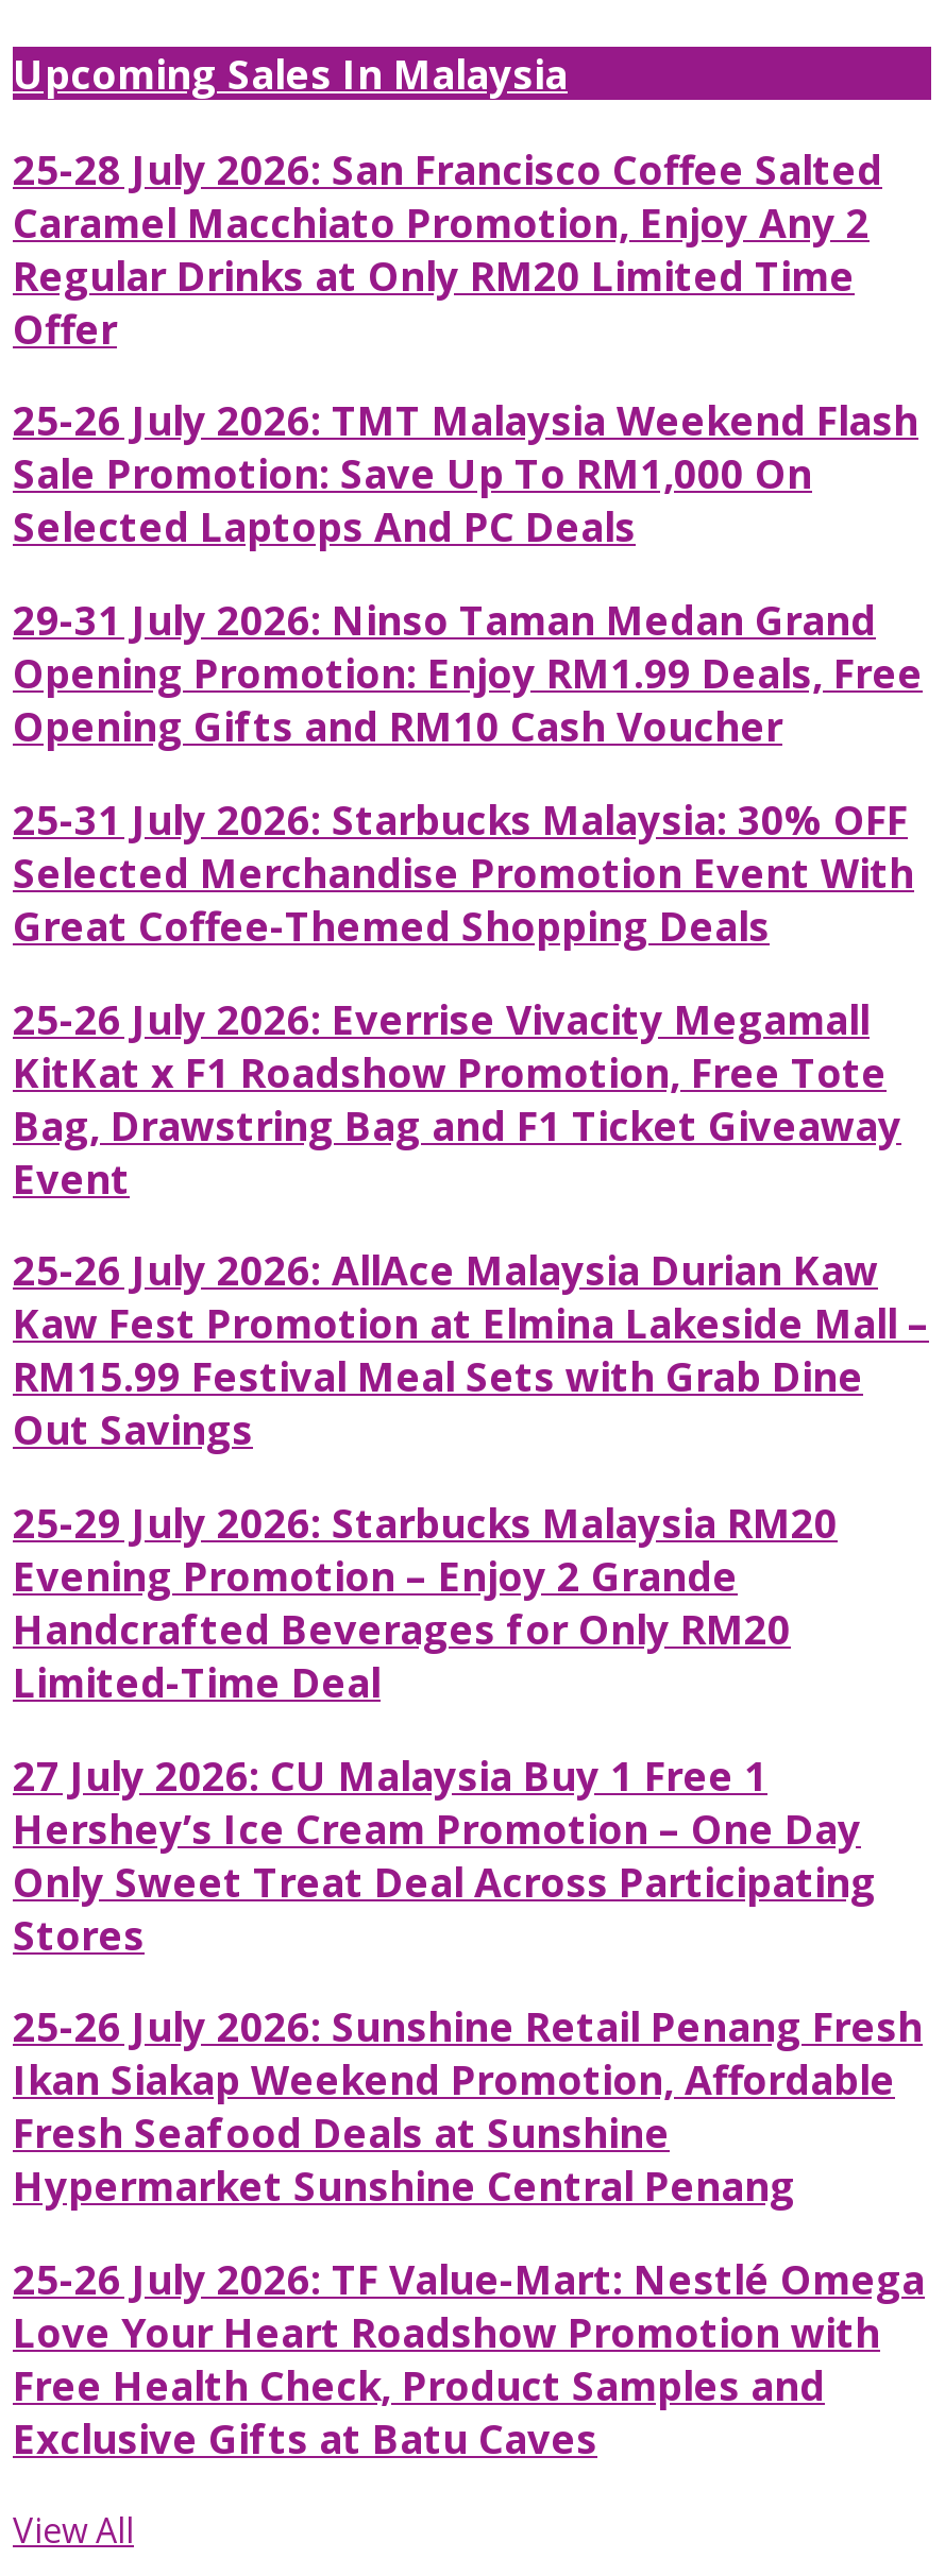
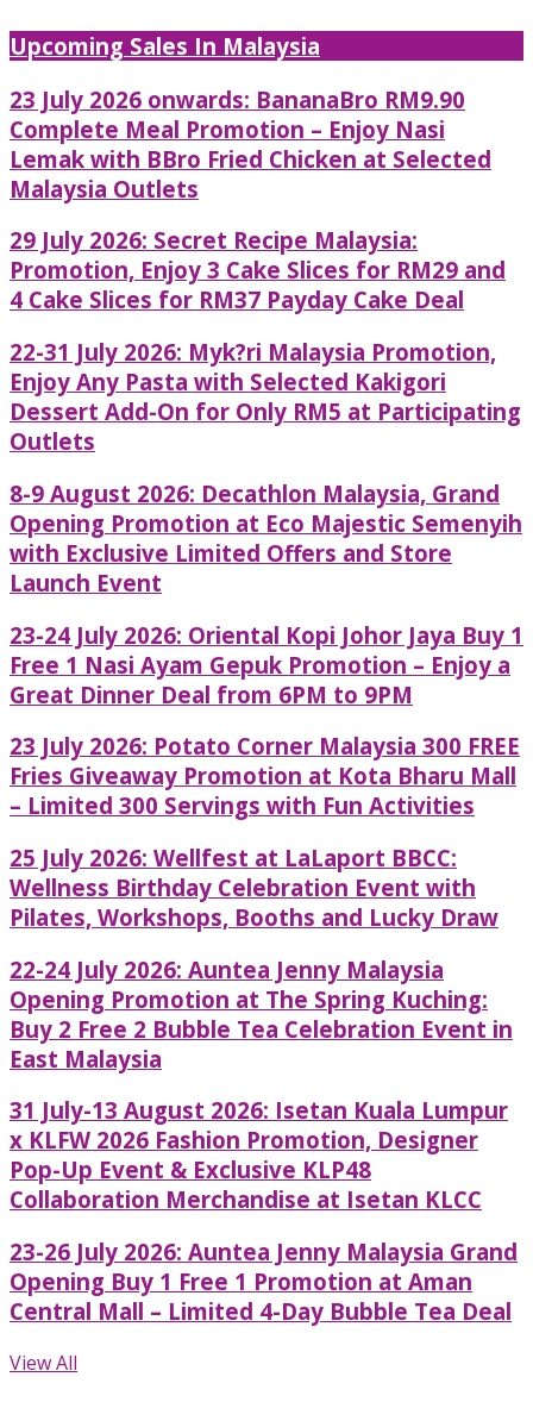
- 25-28 July 2026: San Francisco Coffee Salted
- Caramel Macchiato Promotion, Enjoy Any 2
- Regular Drinks at Only RM20 Limited Time
- Offer
+ 23 July 2026 onwards: BananaBro RM9.90
+ Complete Meal Promotion – Enjoy Nasi
+ Lemak with BBro Fried Chicken at Selected
+ Malaysia Outlets

- 25-26 July 2026: TMT Malaysia Weekend Flash
- Sale Promotion: Save Up To RM1,000 On
- Selected Laptops And PC Deals
+ 29 July 2026: Secret Recipe Malaysia:
+ Promotion, Enjoy 3 Cake Slices for RM29 and
+ 4 Cake Slices for RM37 Payday Cake Deal

- 29-31 July 2026: Ninso Taman Medan Grand
- Opening Promotion: Enjoy RM1.99 Deals, Free
- Opening Gifts and RM10 Cash Voucher
+ 22-31 July 2026: Myk?ri Malaysia Promotion,
+ Enjoy Any Pasta with Selected Kakigori
+ Dessert Add-On for Only RM5 at Participating
+ Outlets

- 25-31 July 2026: Starbucks Malaysia: 30% OFF
- Selected Merchandise Promotion Event With
- Great Coffee-Themed Shopping Deals
+ 8-9 August 2026: Decathlon Malaysia, Grand
+ Opening Promotion at Eco Majestic Semenyih
+ with Exclusive Limited Offers and Store
+ Launch Event

- 25-26 July 2026: Everrise Vivacity Megamall
- KitKat x F1 Roadshow Promotion, Free Tote
- Bag, Drawstring Bag and F1 Ticket Giveaway
- Event
+ 23-24 July 2026: Oriental Kopi Johor Jaya Buy 1
+ Free 1 Nasi Ayam Gepuk Promotion – Enjoy a
+ Great Dinner Deal from 6PM to 9PM

- 25-26 July 2026: AllAce Malaysia Durian Kaw
- Kaw Fest Promotion at Elmina Lakeside Mall –
- RM15.99 Festival Meal Sets with Grab Dine
- Out Savings
+ 23 July 2026: Potato Corner Malaysia 300 FREE
+ Fries Giveaway Promotion at Kota Bharu Mall
+ – Limited 300 Servings with Fun Activities

- 25-29 July 2026: Starbucks Malaysia RM20
- Evening Promotion – Enjoy 2 Grande
- Handcrafted Beverages for Only RM20
- Limited-Time Deal
+ 25 July 2026: Wellfest at LaLaport BBCC:
+ Wellness Birthday Celebration Event with
+ Pilates, Workshops, Booths and Lucky Draw

- 27 July 2026: CU Malaysia Buy 1 Free 1
- Hershey’s Ice Cream Promotion – One Day
- Only Sweet Treat Deal Across Participating
- Stores
+ 22-24 July 2026: Auntea Jenny Malaysia
+ Opening Promotion at The Spring Kuching:
+ Buy 2 Free 2 Bubble Tea Celebration Event in
+ East Malaysia

- 25-26 July 2026: Sunshine Retail Penang Fresh
- Ikan Siakap Weekend Promotion, Affordable
- Fresh Seafood Deals at Sunshine
- Hypermarket Sunshine Central Penang
+ 31 July-13 August 2026: Isetan Kuala Lumpur
+ x KLFW 2026 Fashion Promotion, Designer
+ Pop-Up Event & Exclusive KLP48
+ Collaboration Merchandise at Isetan KLCC

- 25-26 July 2026: TF Value-Mart: Nestlé Omega
- Love Your Heart Roadshow Promotion with
- Free Health Check, Product Samples and
- Exclusive Gifts at Batu Caves
+ 23-26 July 2026: Auntea Jenny Malaysia Grand
+ Opening Buy 1 Free 1 Promotion at Aman
+ Central Mall – Limited 4-Day Bubble Tea Deal
